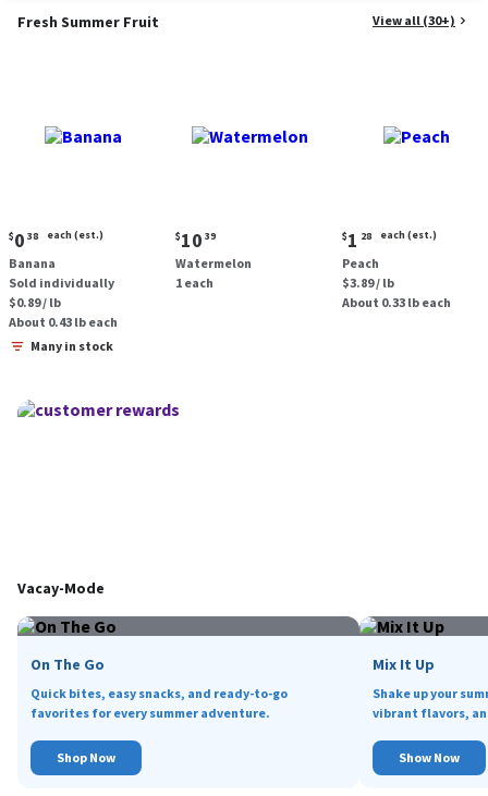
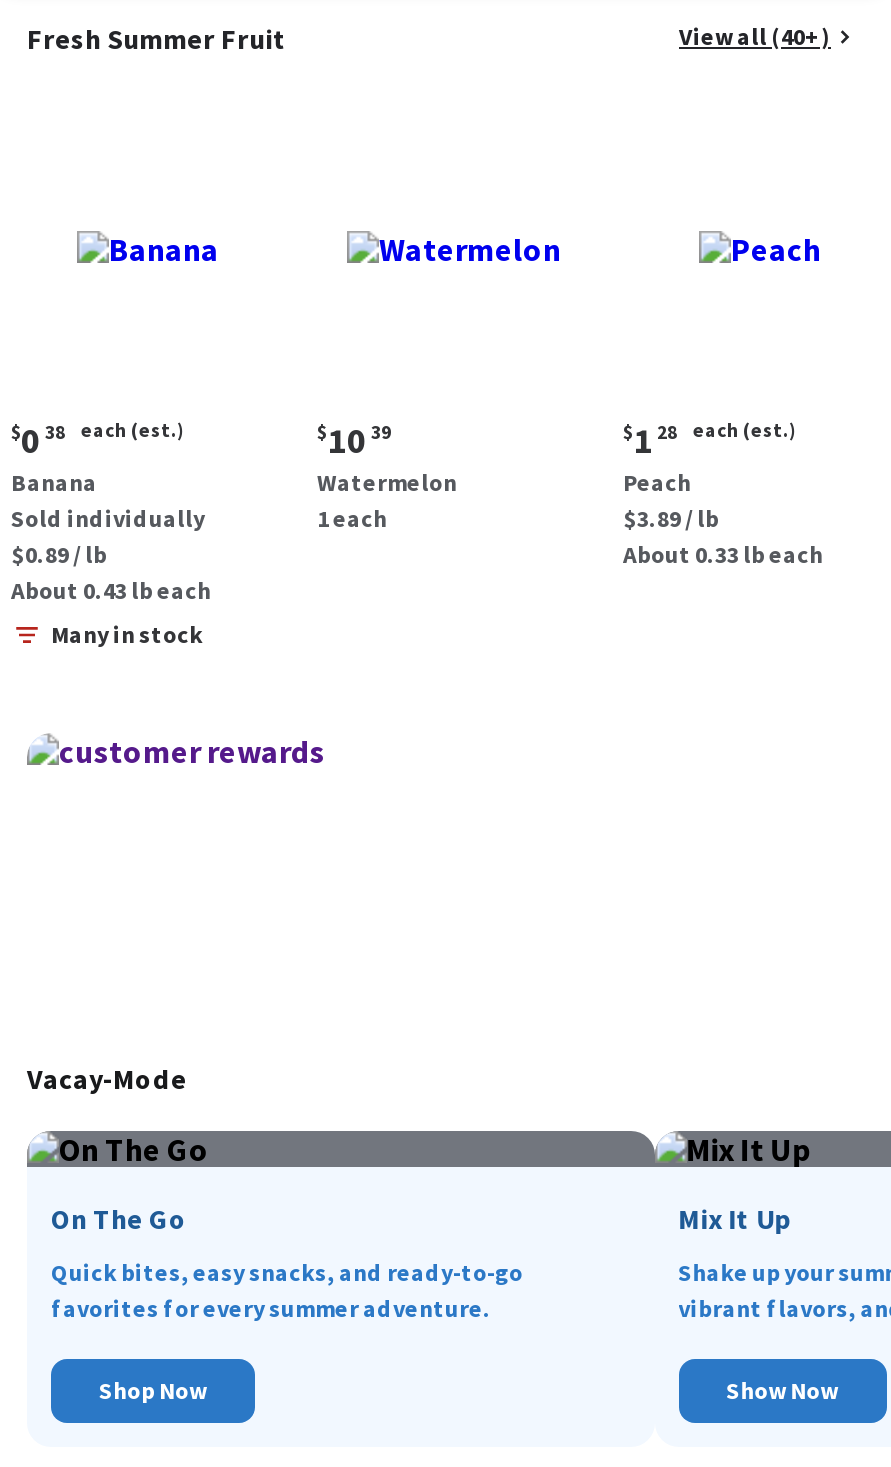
- View all (30+)
+ View all (40+)
